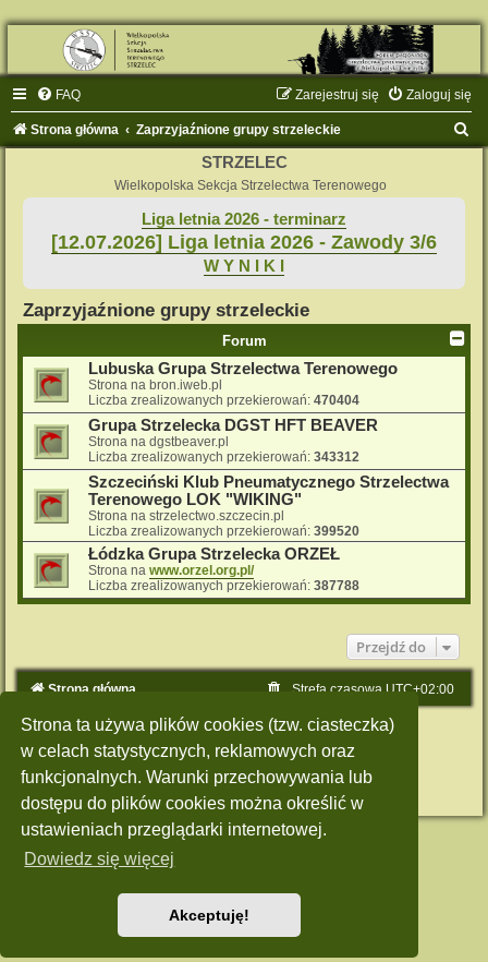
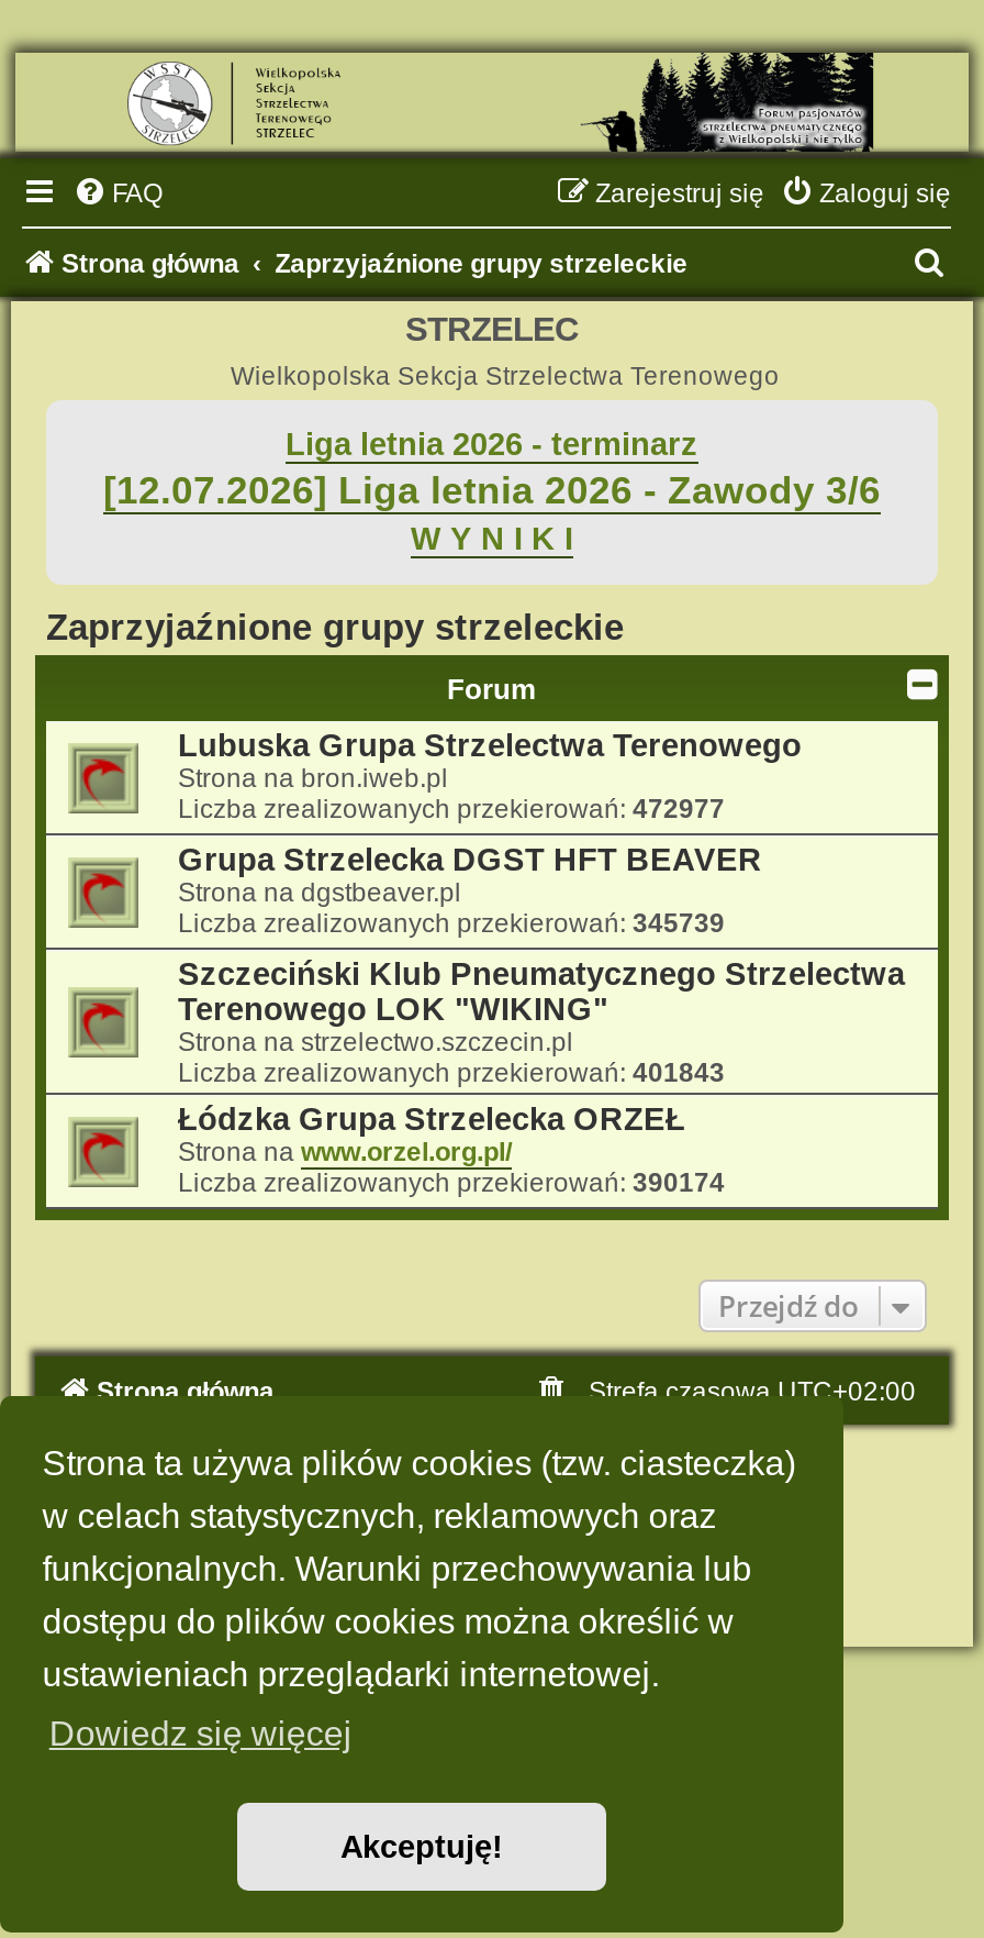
- Liczba zrealizowanych przekierowań: 470404
+ Liczba zrealizowanych przekierowań: 472977

- Liczba zrealizowanych przekierowań: 343312
+ Liczba zrealizowanych przekierowań: 345739

- Liczba zrealizowanych przekierowań: 399520
+ Liczba zrealizowanych przekierowań: 401843

- Liczba zrealizowanych przekierowań: 387788
+ Liczba zrealizowanych przekierowań: 390174
